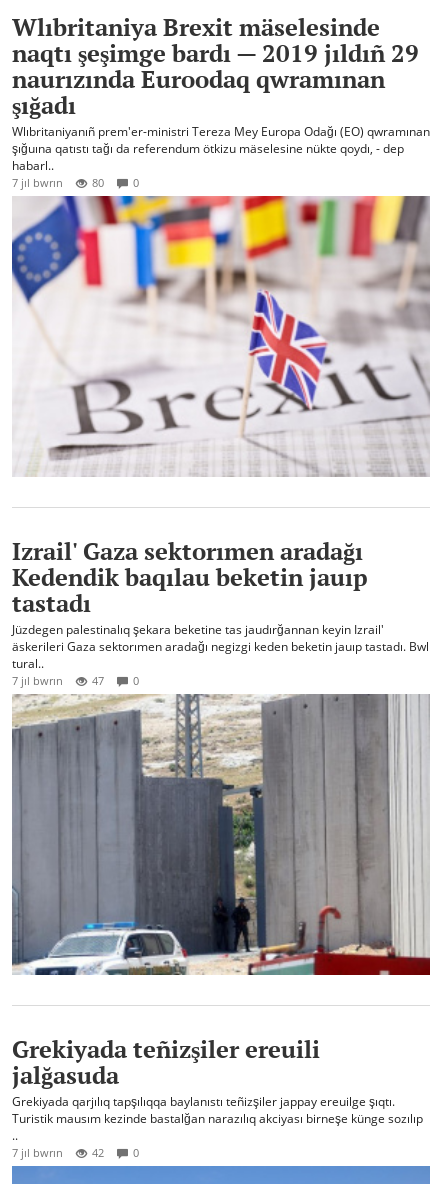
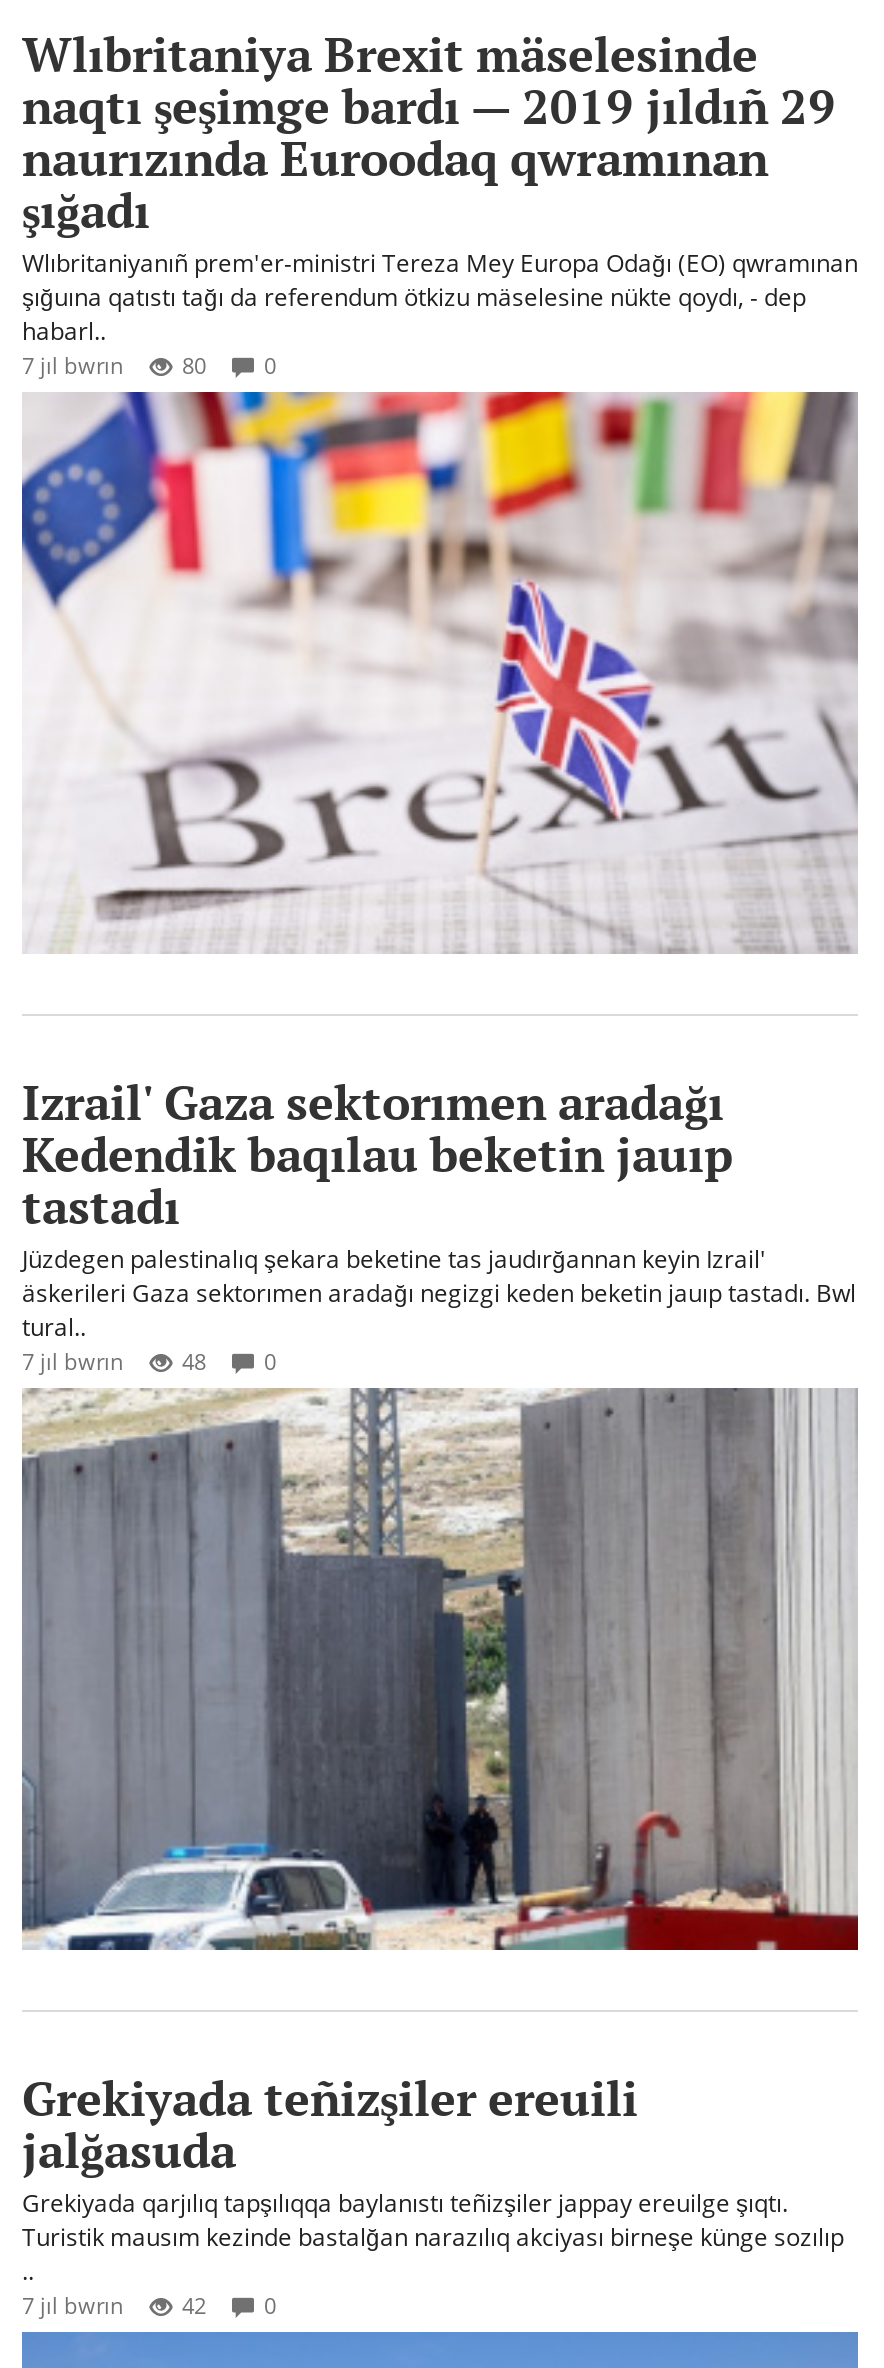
- 7 jıl bwrın 47 0
+ 7 jıl bwrın 48 0
